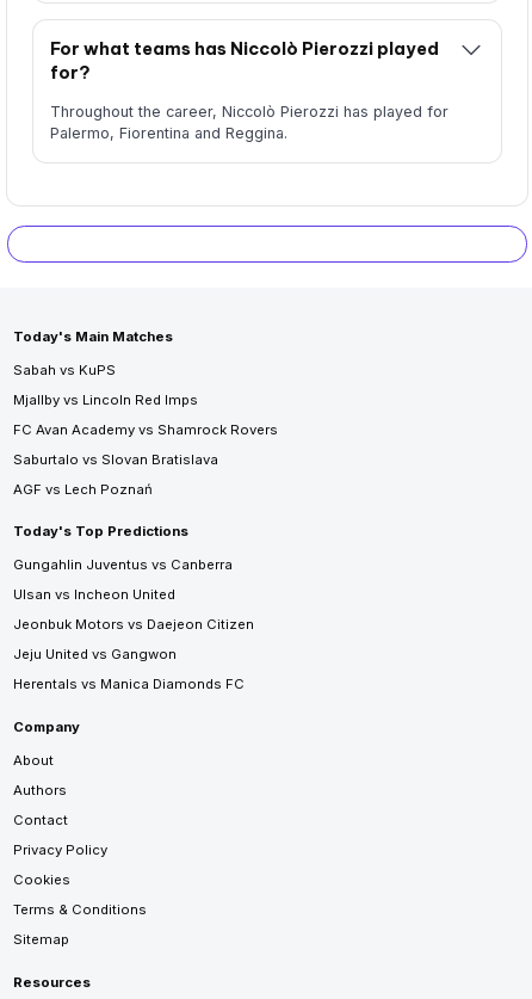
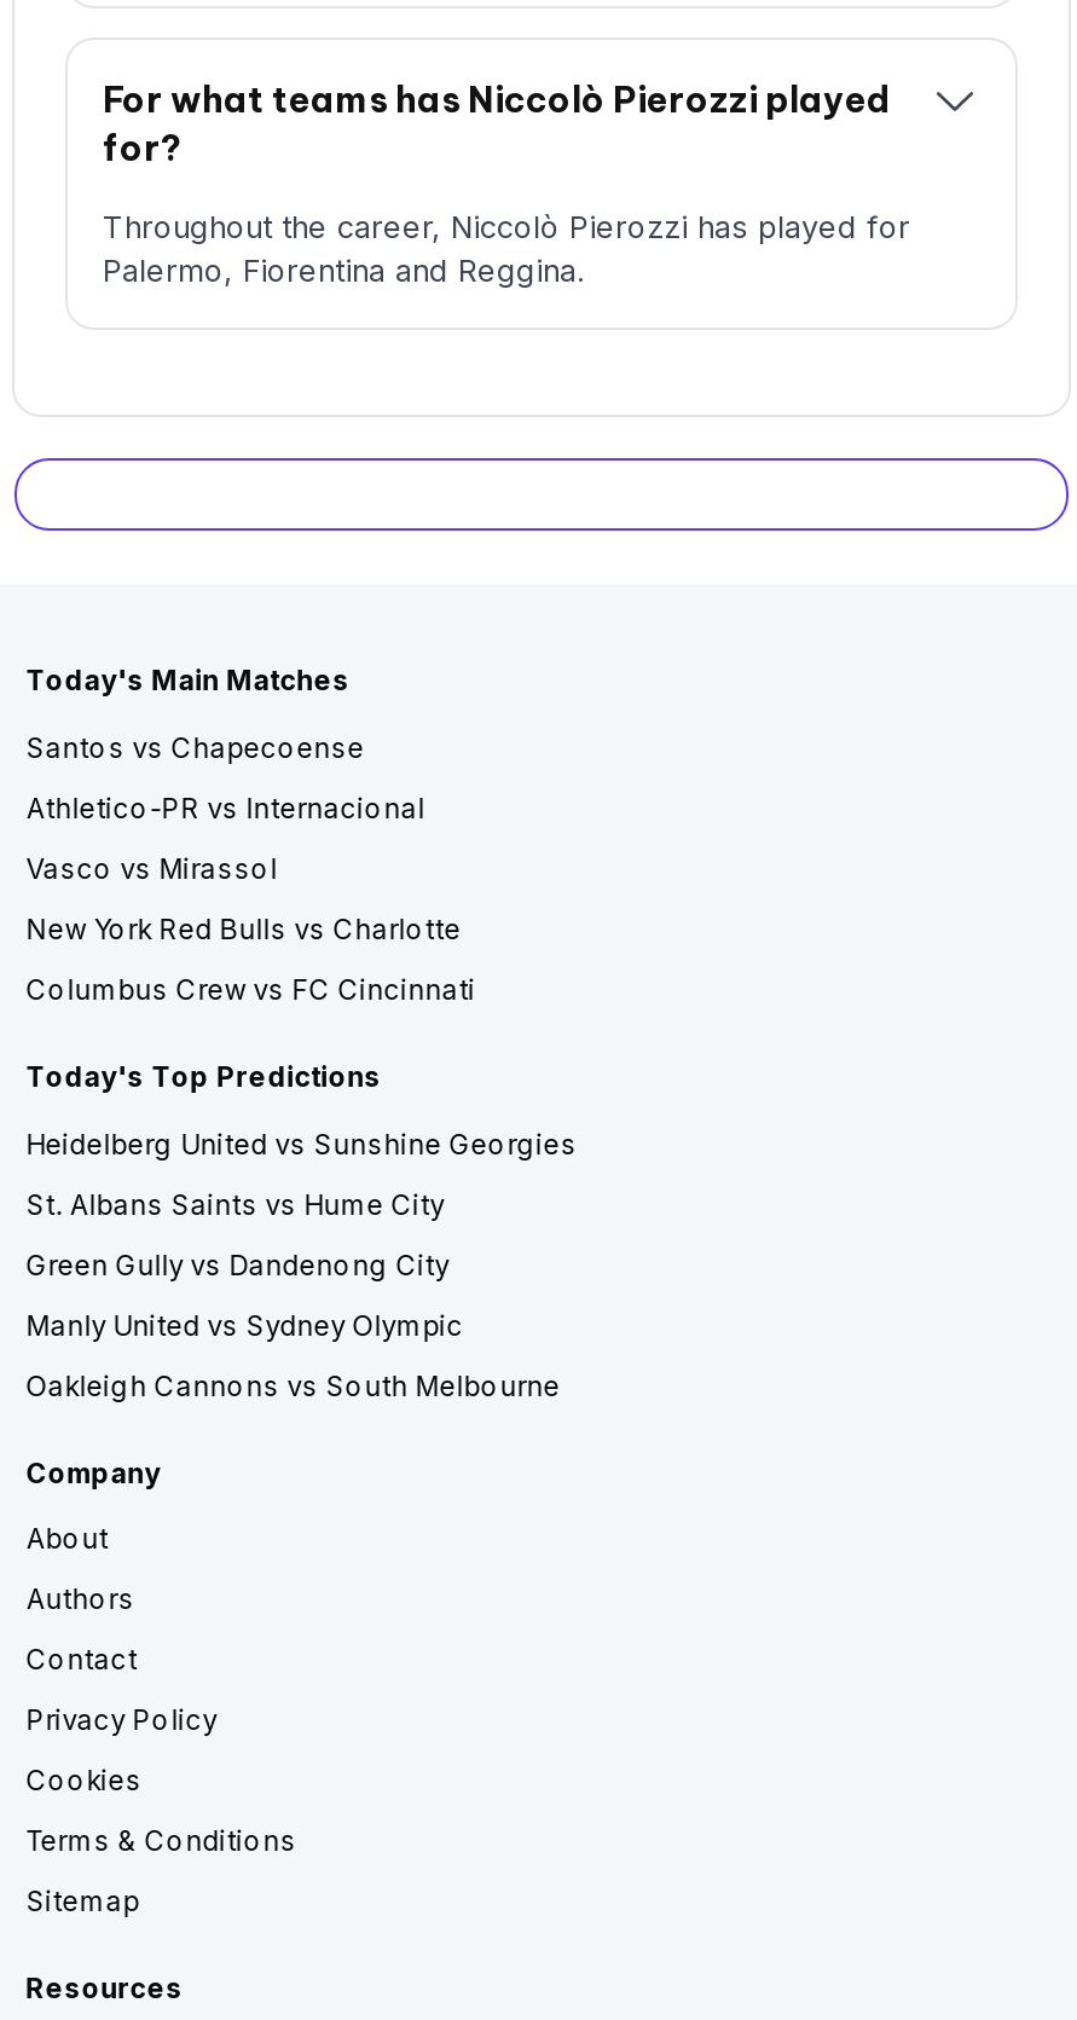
- Sabah vs KuPS
+ Santos vs Chapecoense

- Mjallby vs Lincoln Red Imps
+ Athletico-PR vs Internacional

- FC Avan Academy vs Shamrock Rovers
+ Vasco vs Mirassol

- Saburtalo vs Slovan Bratislava
+ New York Red Bulls vs Charlotte

- AGF vs Lech Poznań
+ Columbus Crew vs FC Cincinnati

- Gungahlin Juventus vs Canberra
+ Heidelberg United vs Sunshine Georgies

- Ulsan vs Incheon United
+ St. Albans Saints vs Hume City

- Jeonbuk Motors vs Daejeon Citizen
+ Green Gully vs Dandenong City

- Jeju United vs Gangwon
+ Manly United vs Sydney Olympic

- Herentals vs Manica Diamonds FC
+ Oakleigh Cannons vs South Melbourne
